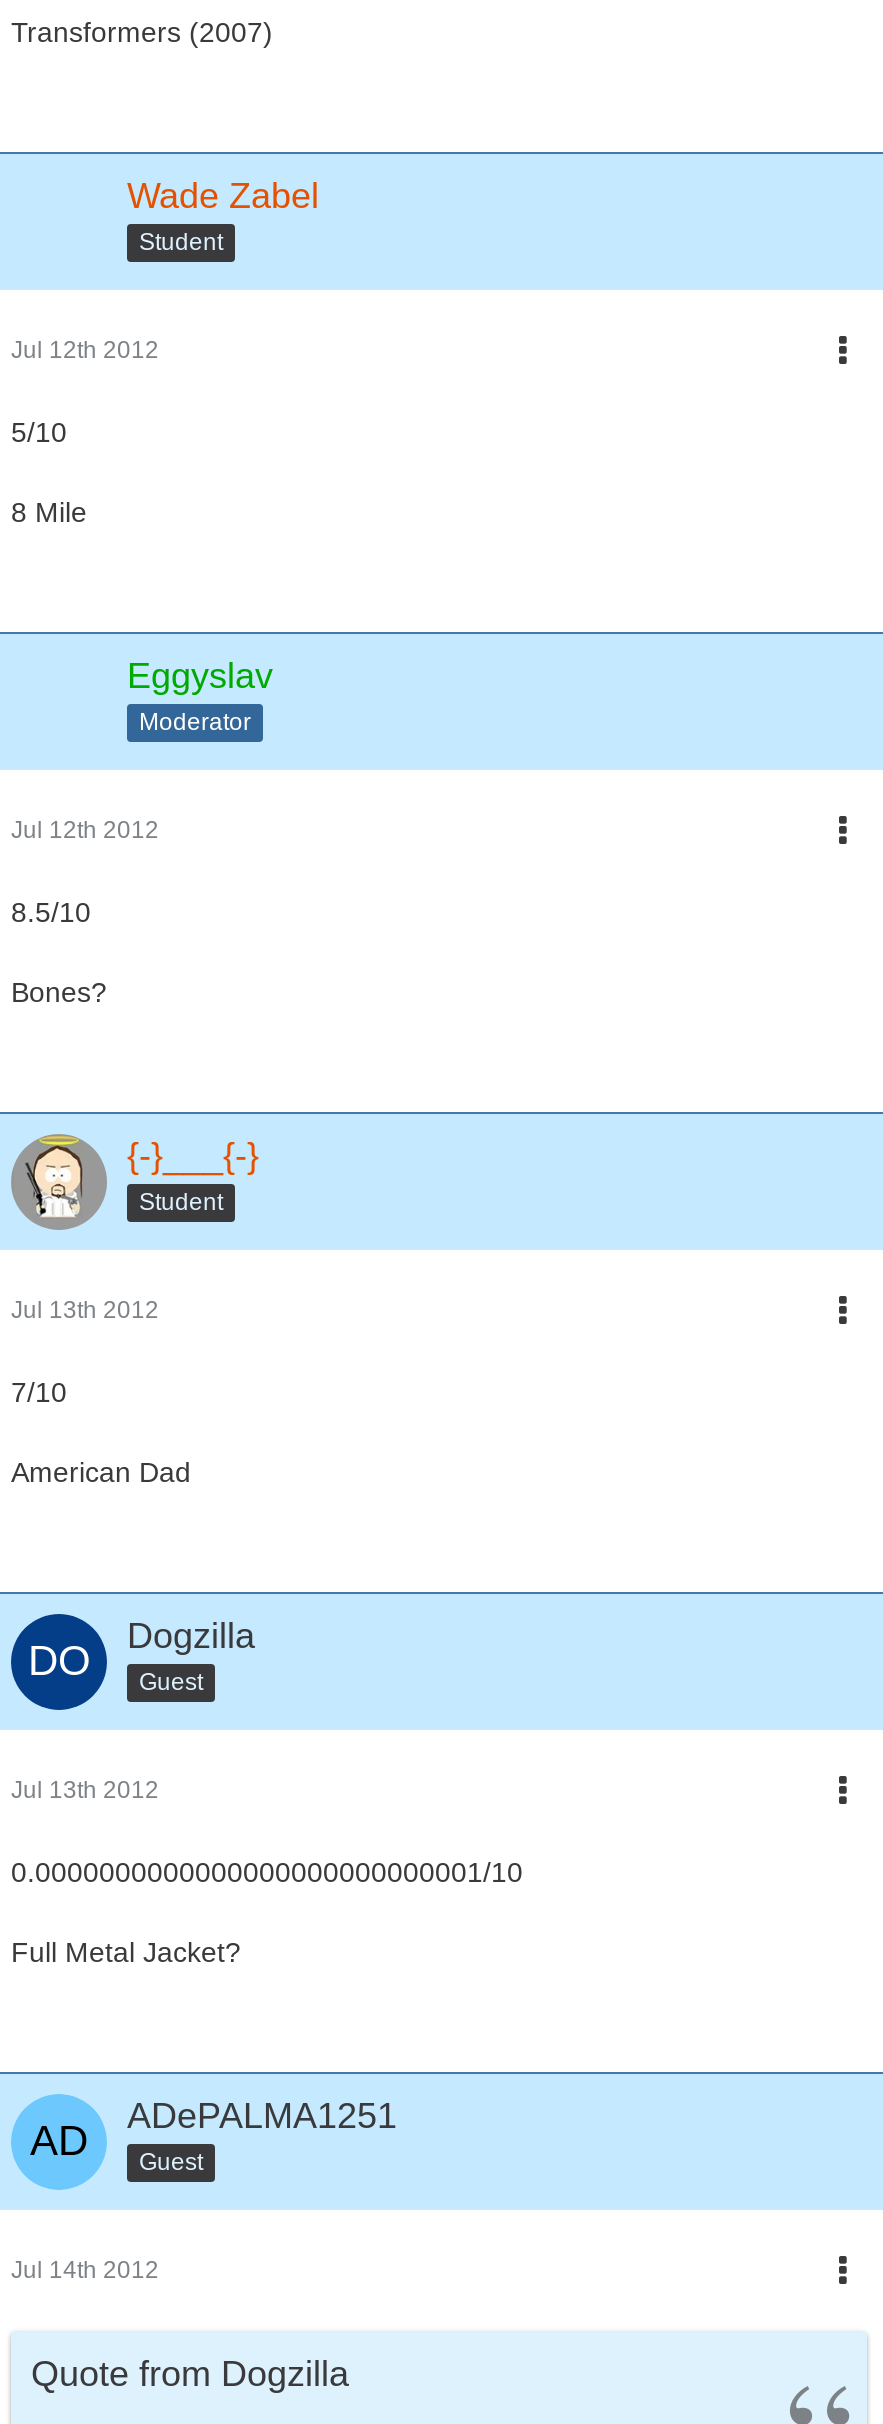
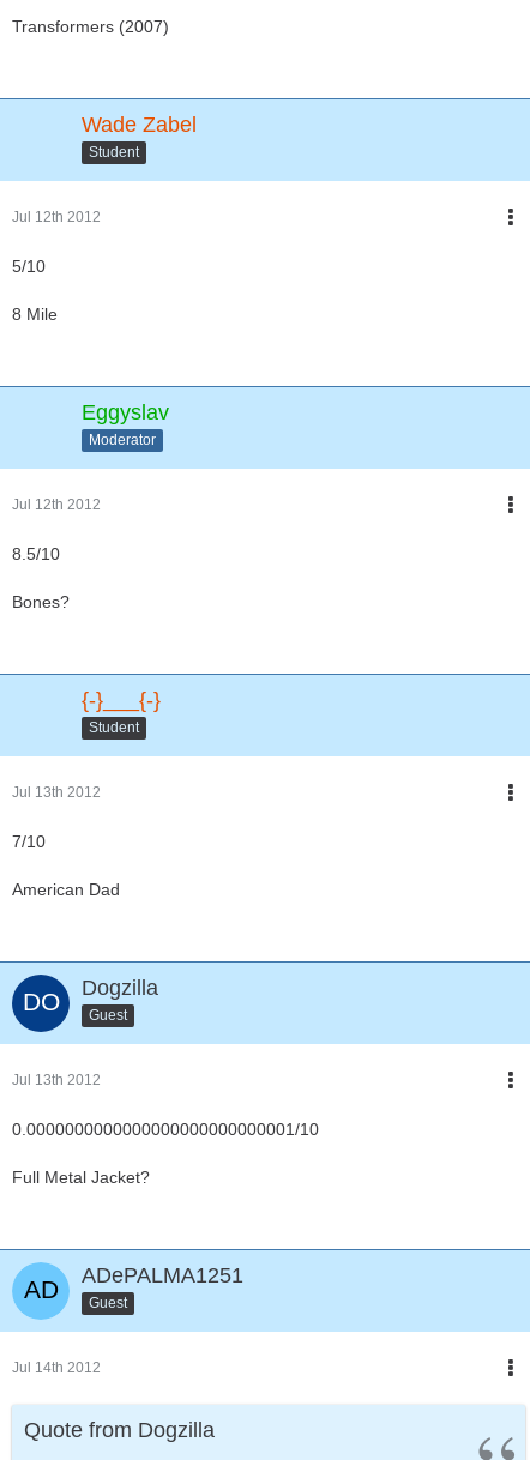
- [image]
